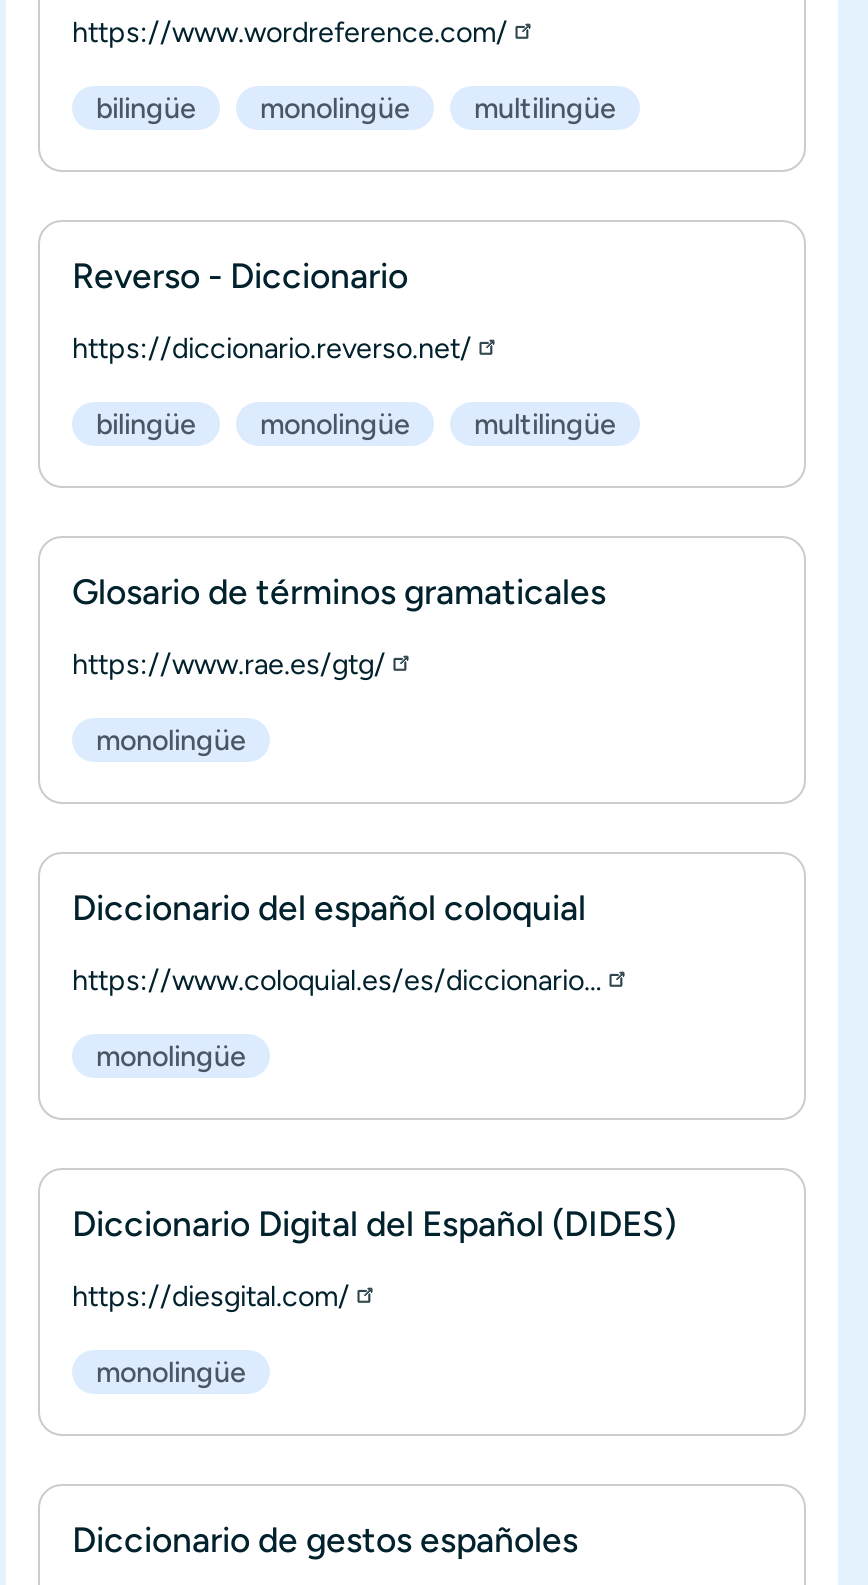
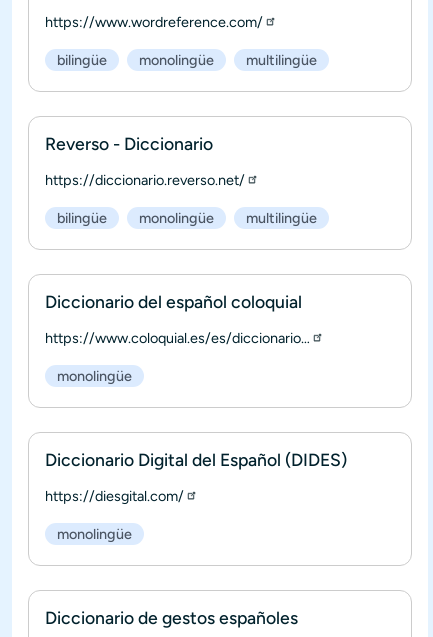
- Glosario de términos gramaticales
- https://www.rae.es/gtg/
- monolingüe
